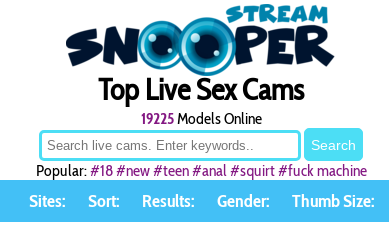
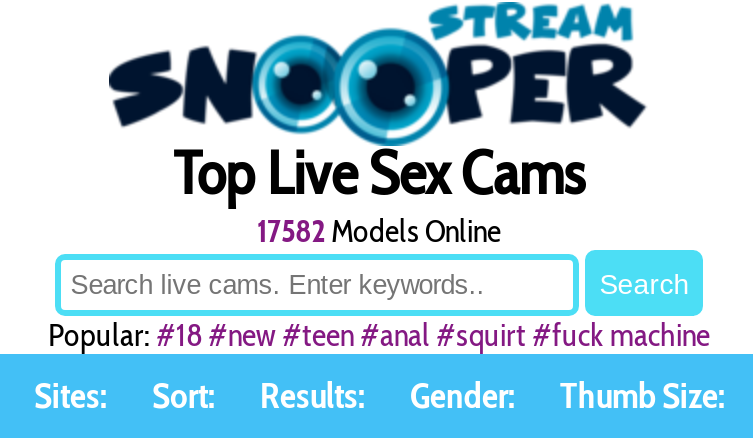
- 19225 Models Online
+ 17582 Models Online
